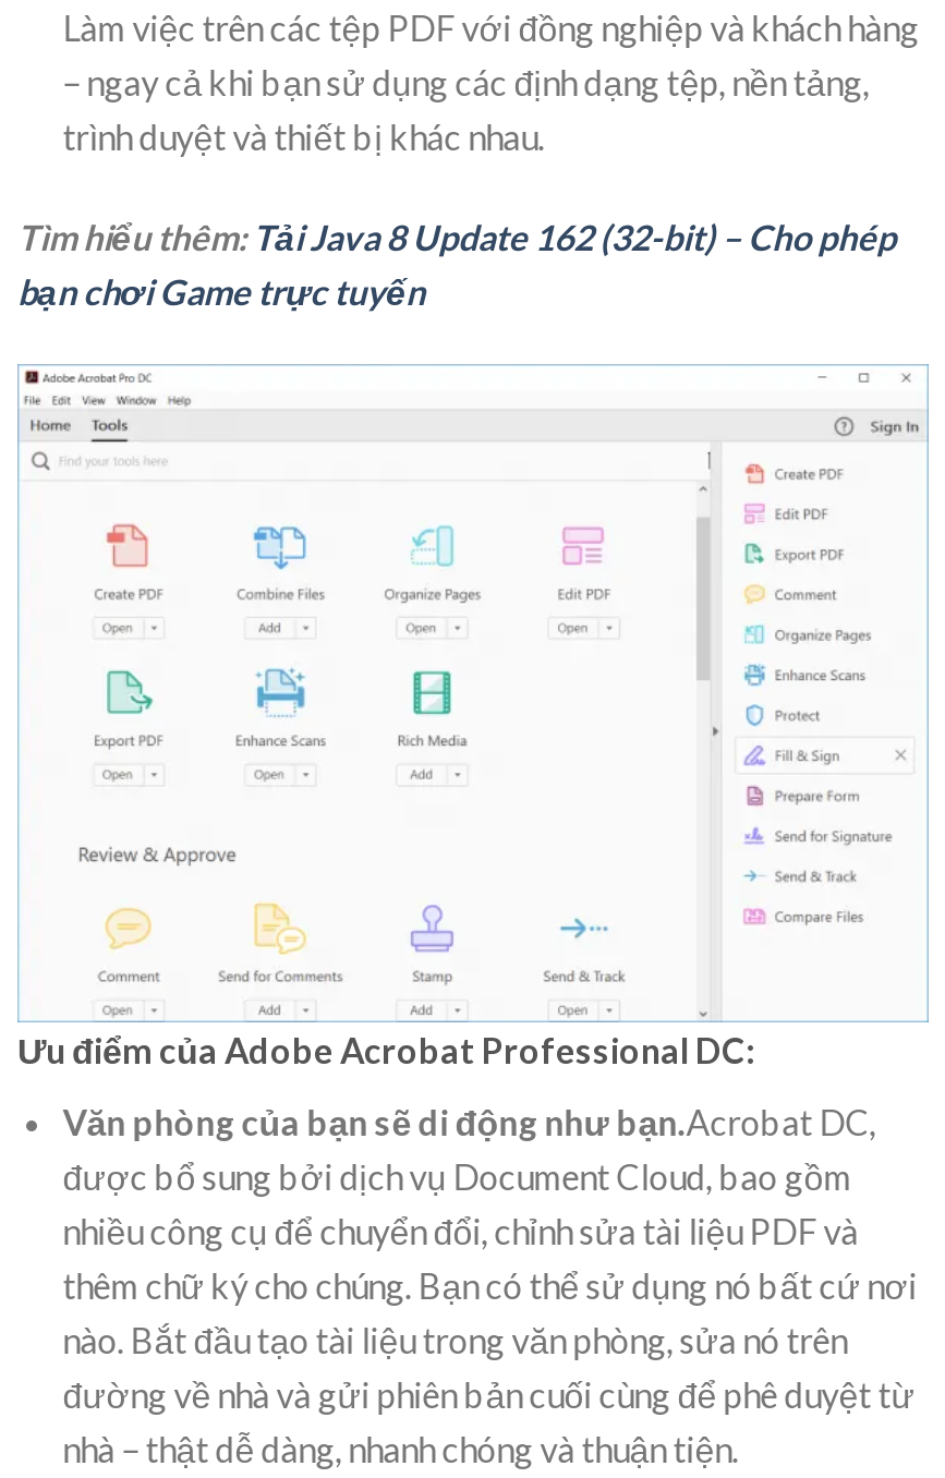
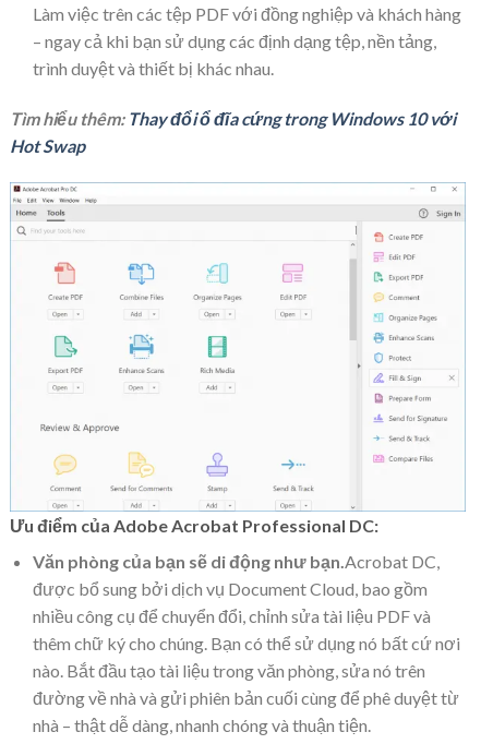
- Tìm hiểu thêm: Tải Java 8 Update 162 (32-bit) – Cho phép
- bạn chơi Game trực tuyến
+ Tìm hiểu thêm: Thay đổi ổ đĩa cứng trong Windows 10 với
+ Hot Swap
